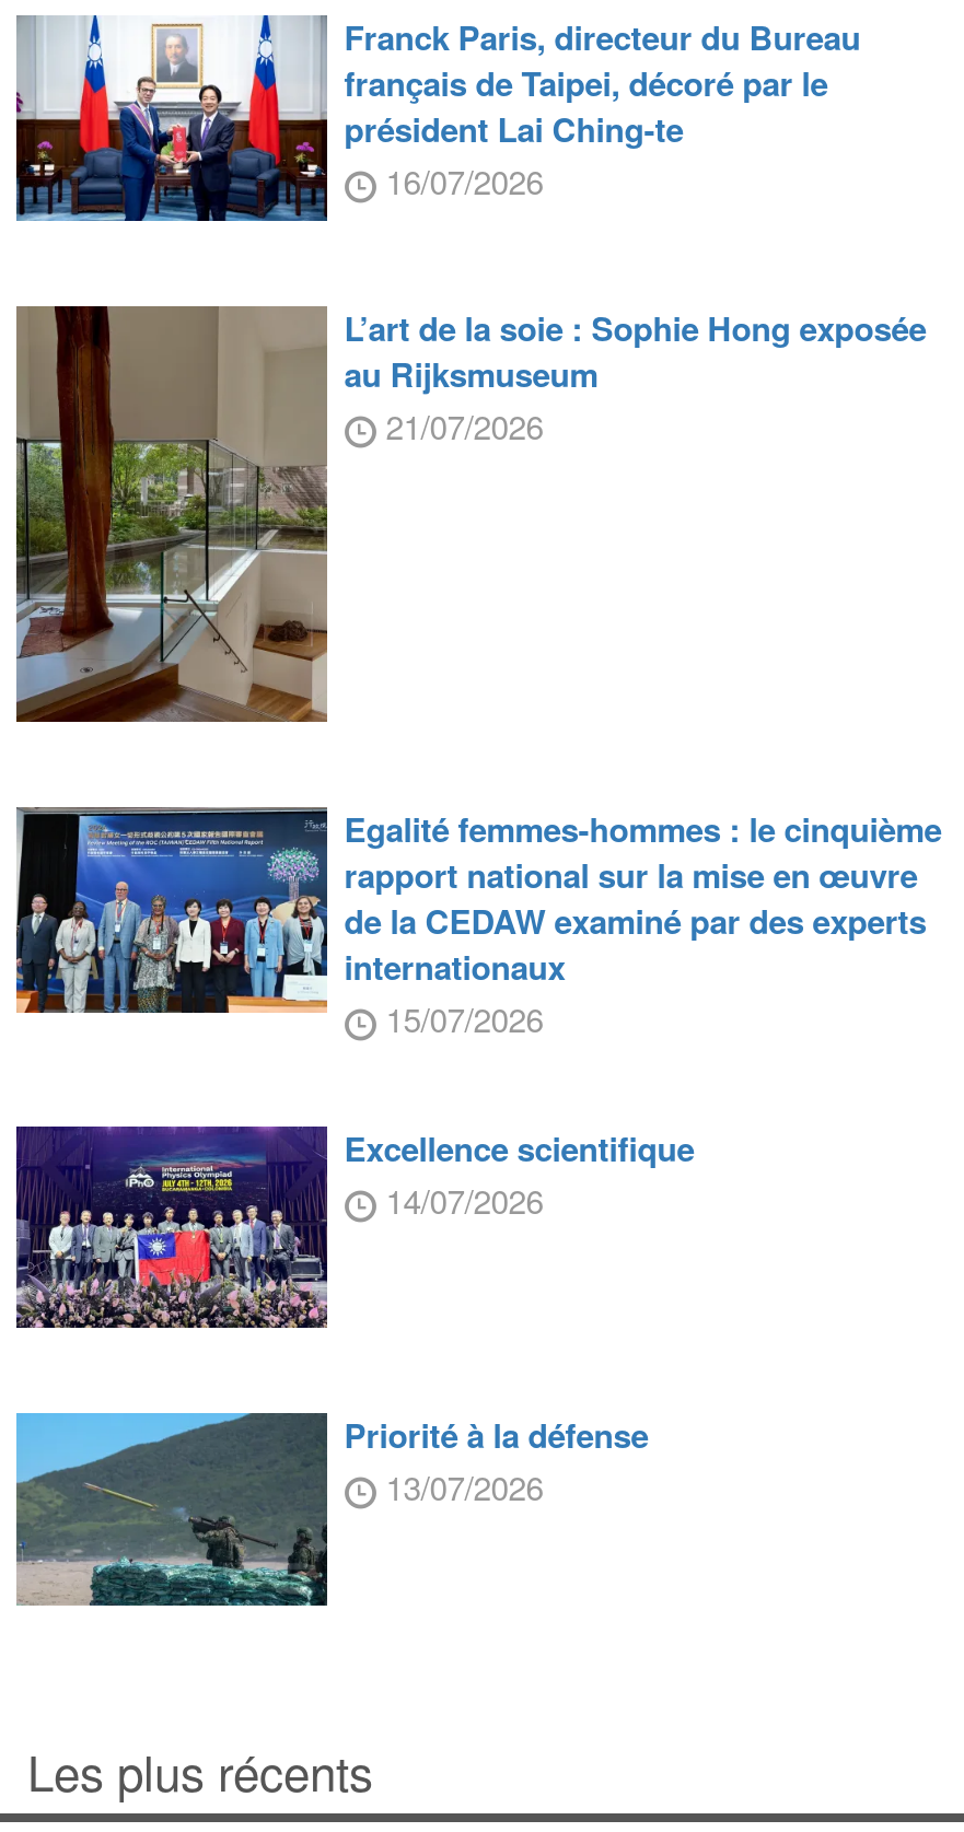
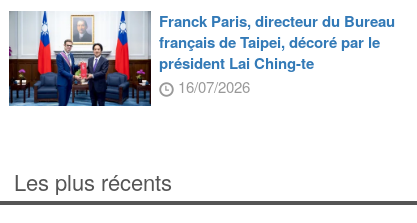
- [image]
- L’art de la soie : Sophie Hong exposée
- au Rijksmuseum
- 21/07/2026

- [image]
- Egalité femmes-hommes : le cinquième
- rapport national sur la mise en œuvre
- de la CEDAW examiné par des experts
- internationaux
- 15/07/2026
- Excellence scientifique
- 14/07/2026

- [image]

- [image]
- Priorité à la défense
- 13/07/2026
